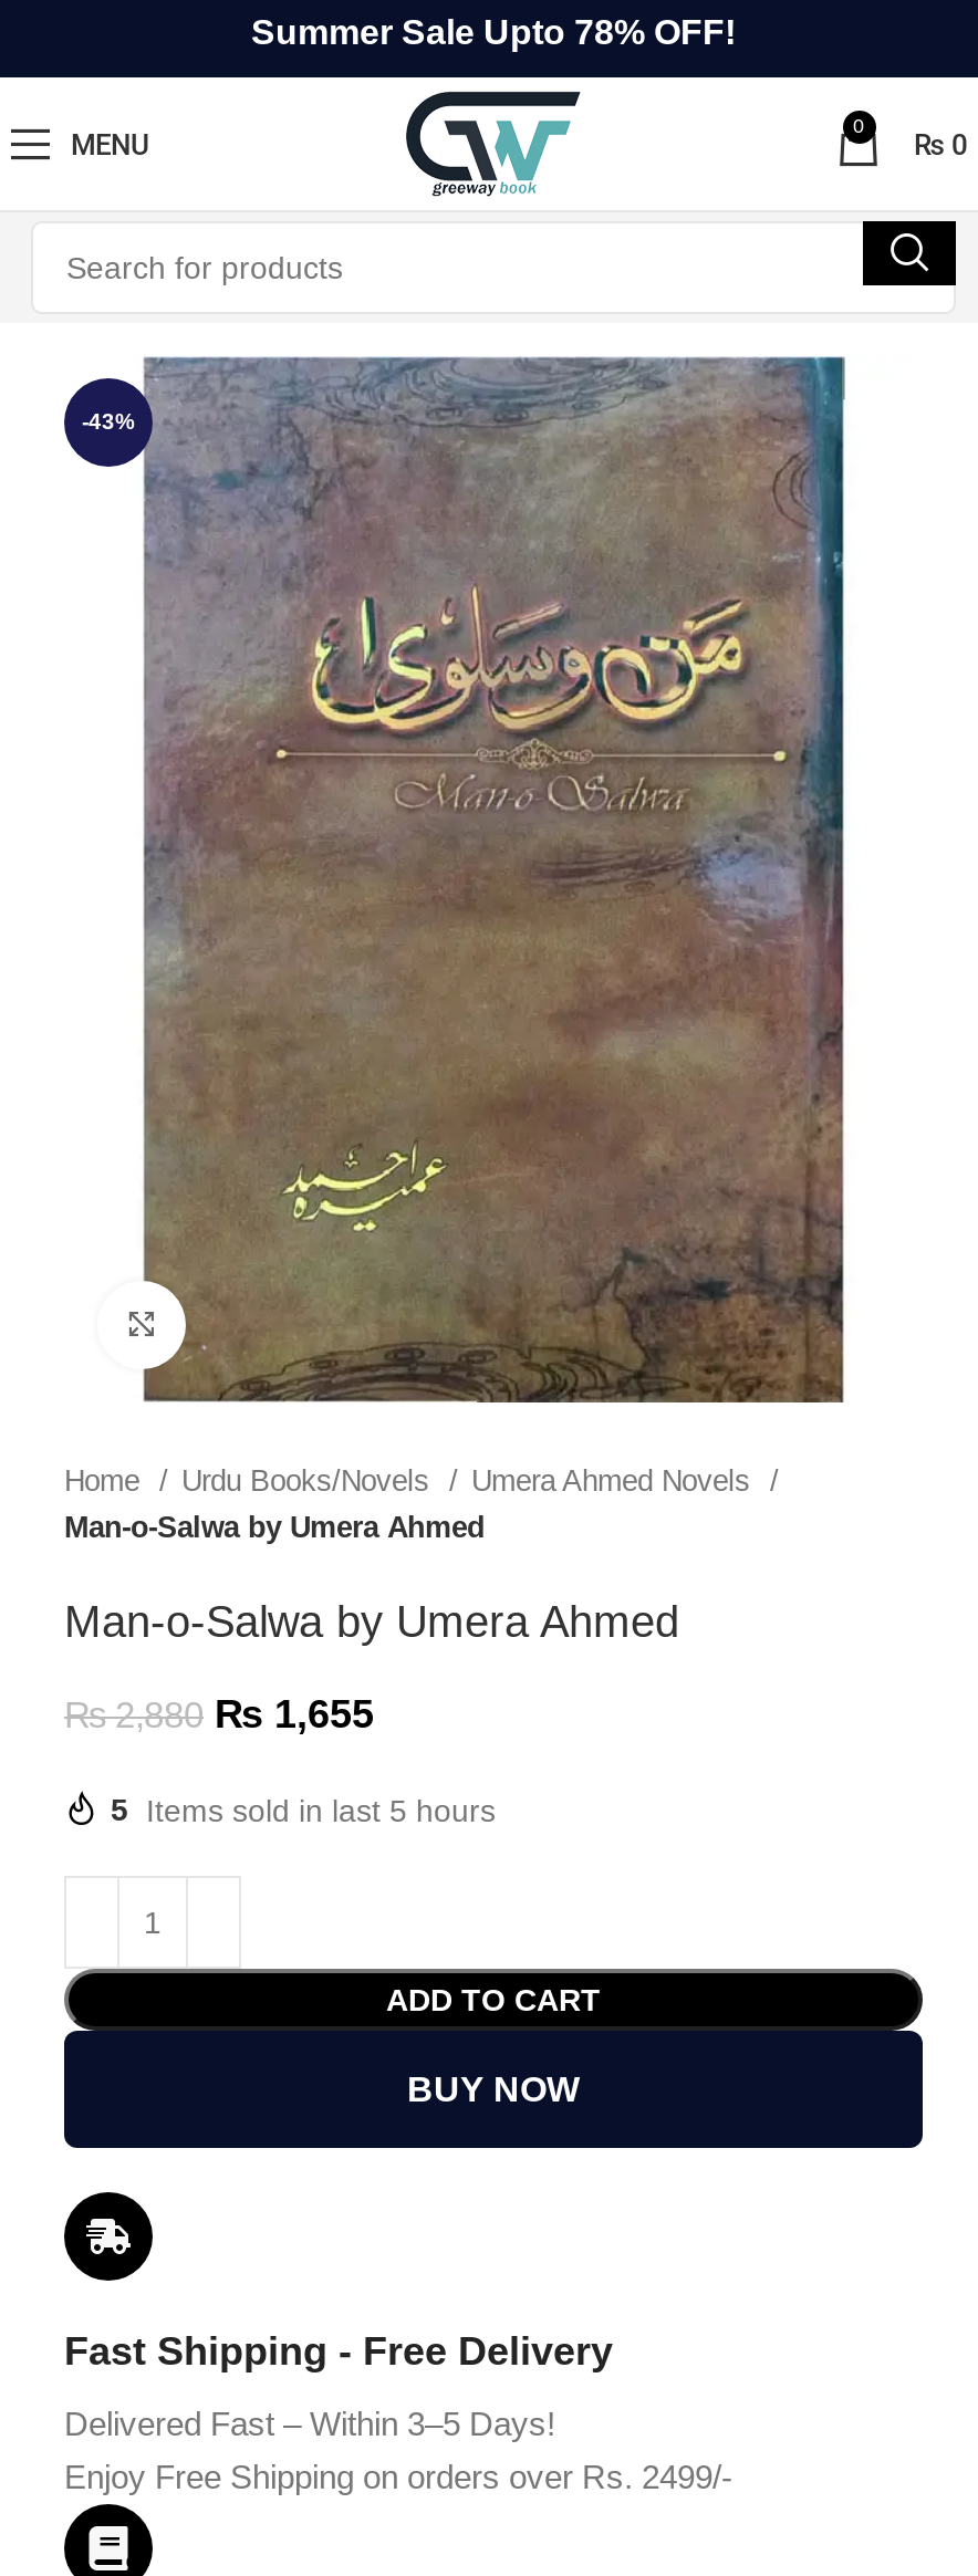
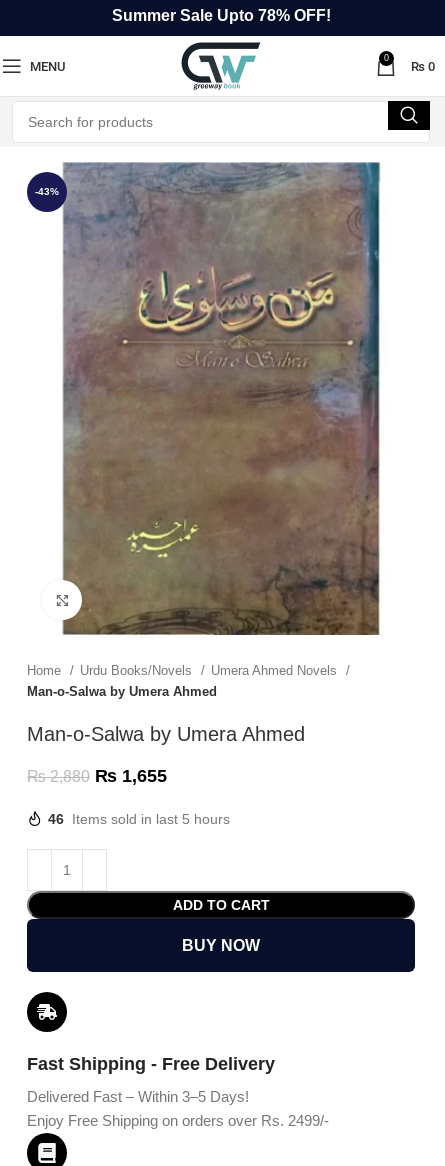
- 5 Items sold in last 5 hours
+ 46 Items sold in last 5 hours
